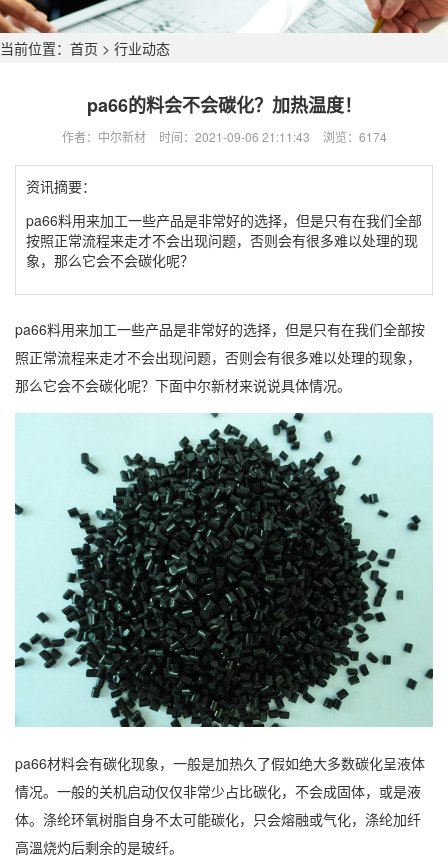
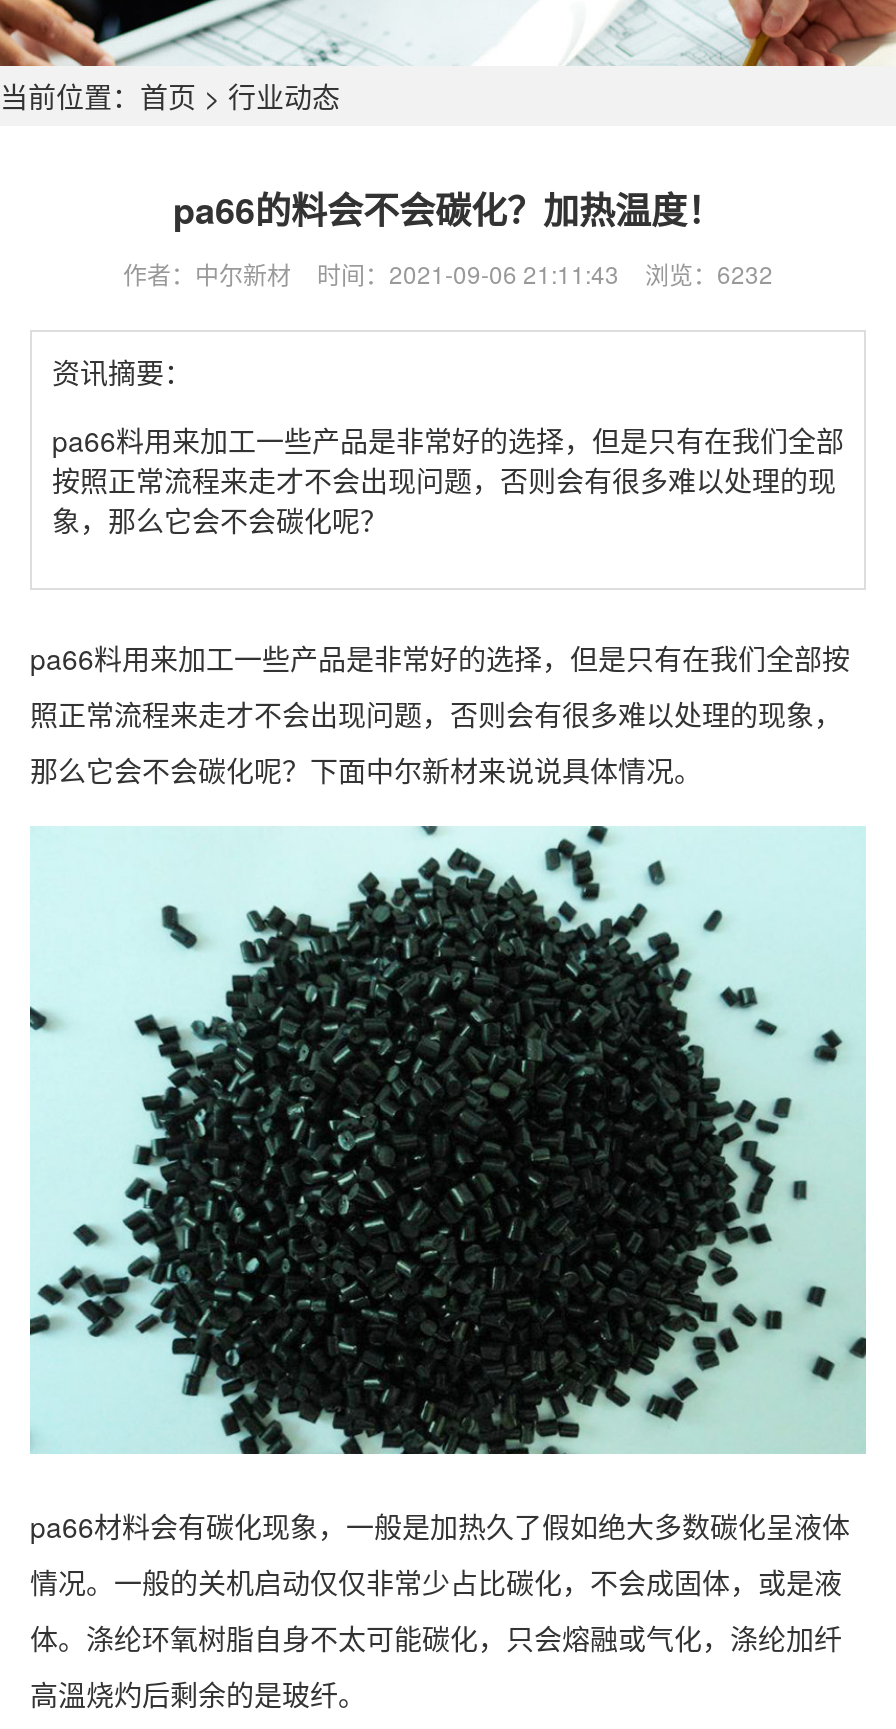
- 作者：中尔新材 时间：2021-09-06 21:11:43 浏览：6174
+ 作者：中尔新材 时间：2021-09-06 21:11:43 浏览：6232
